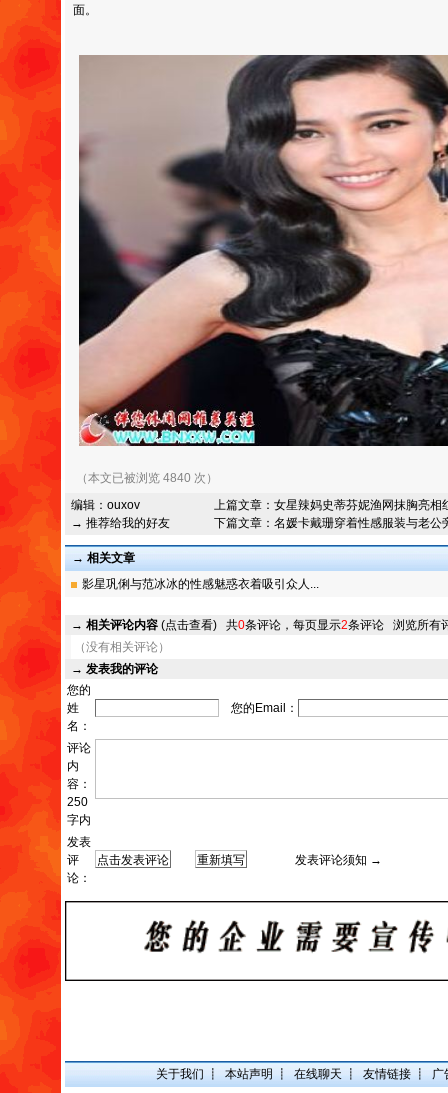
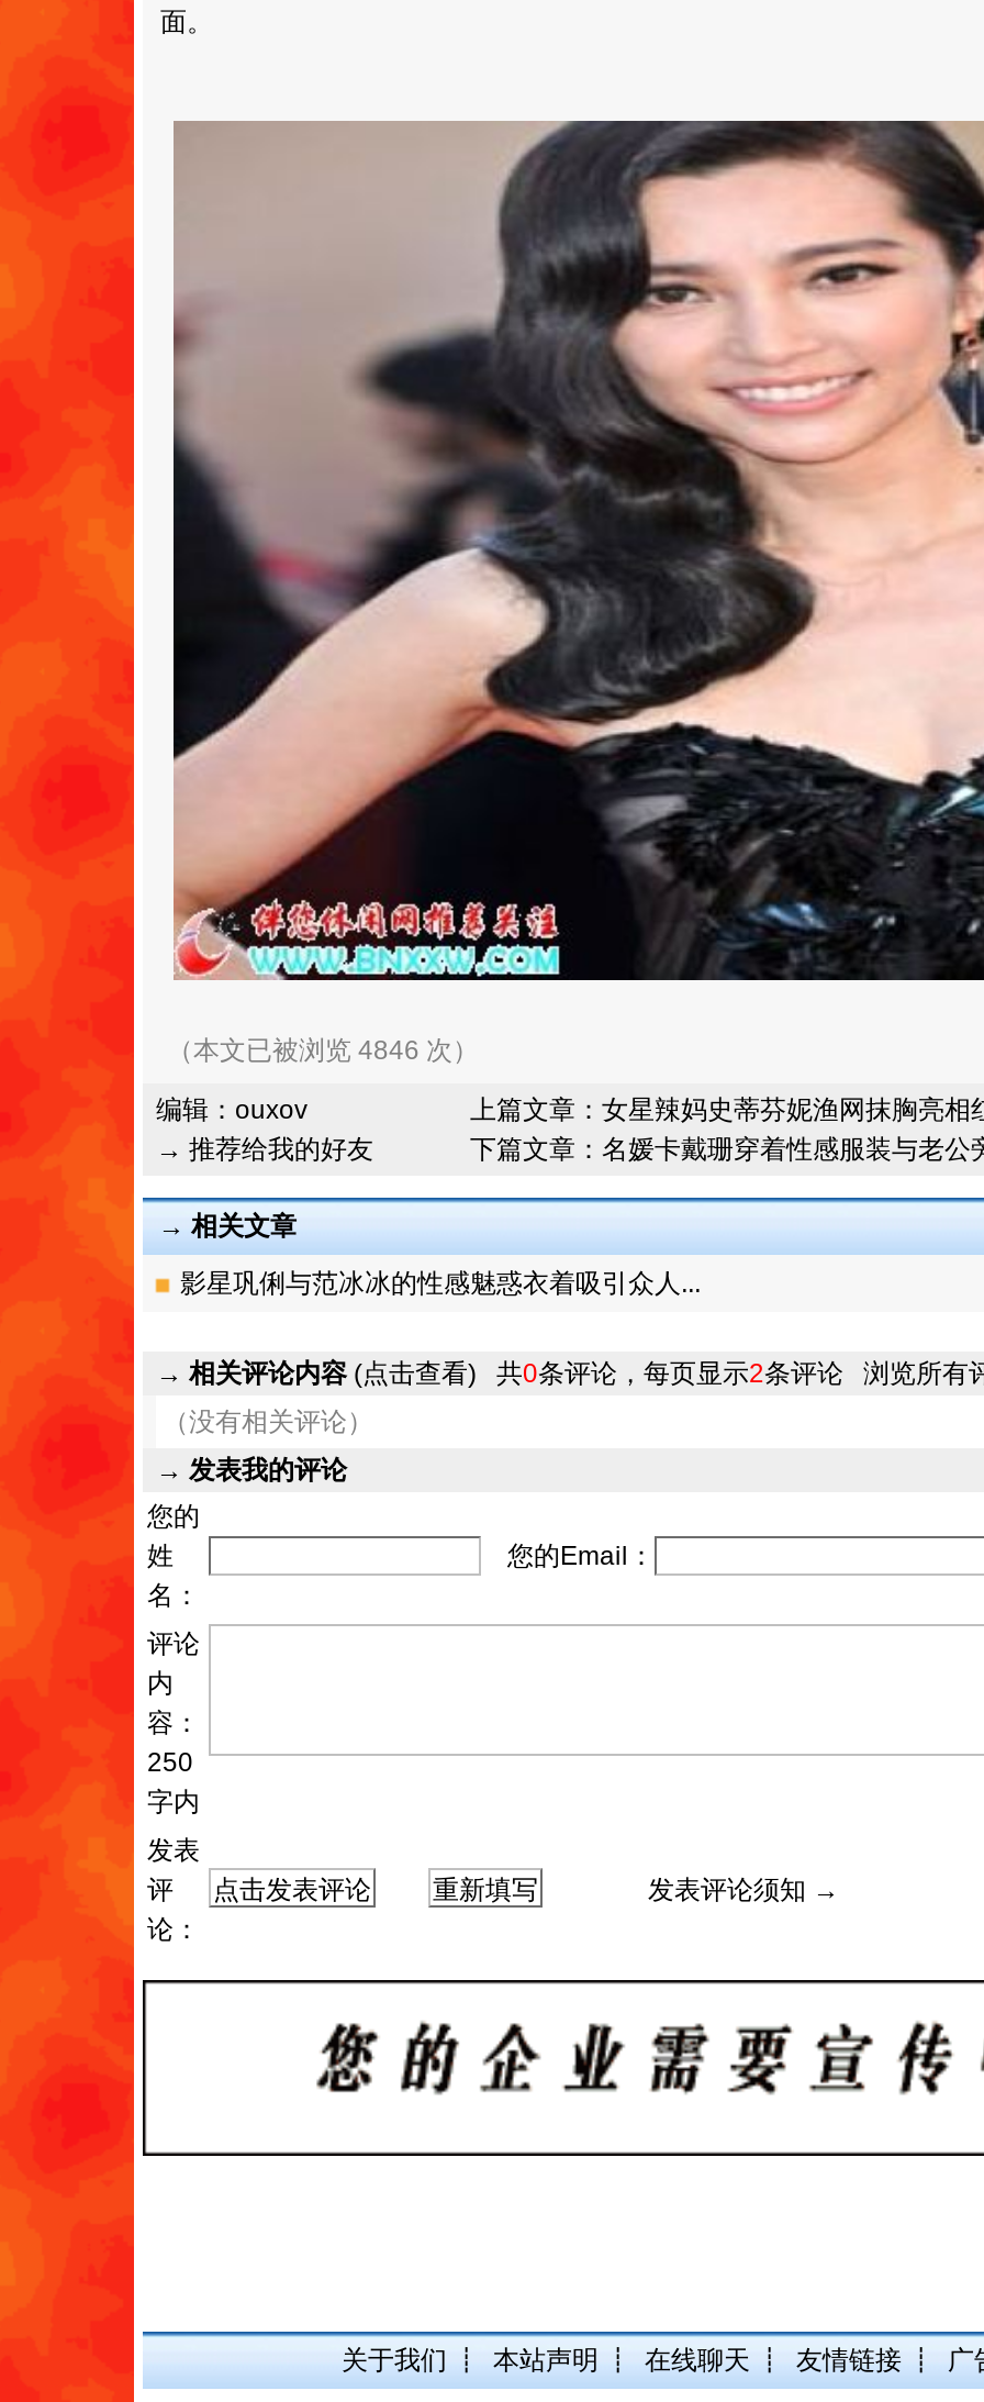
- （本文已被浏览 4840 次）
+ （本文已被浏览 4846 次）
